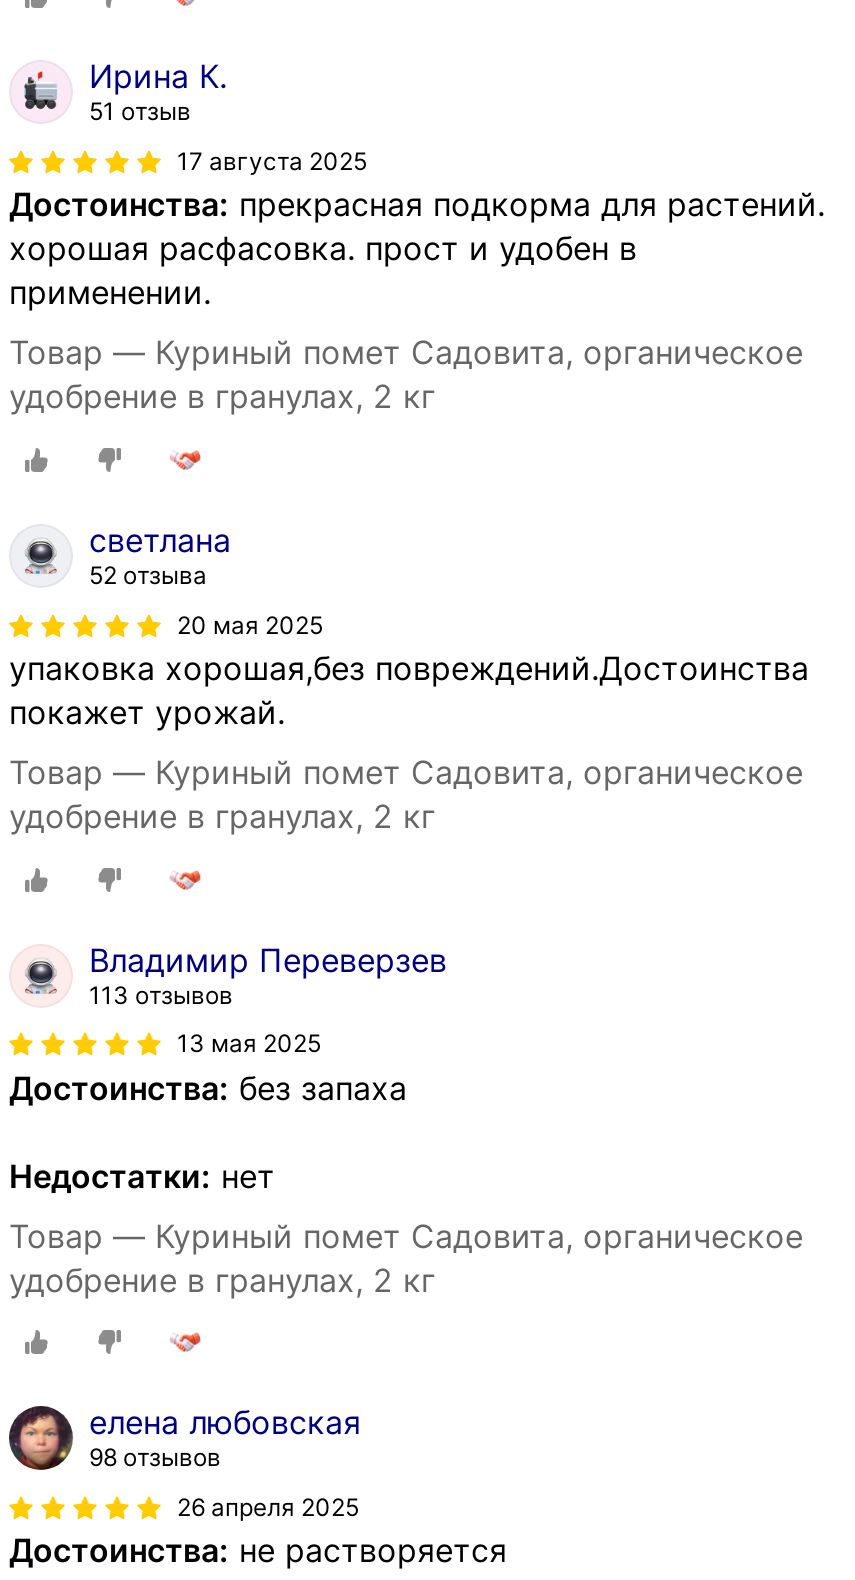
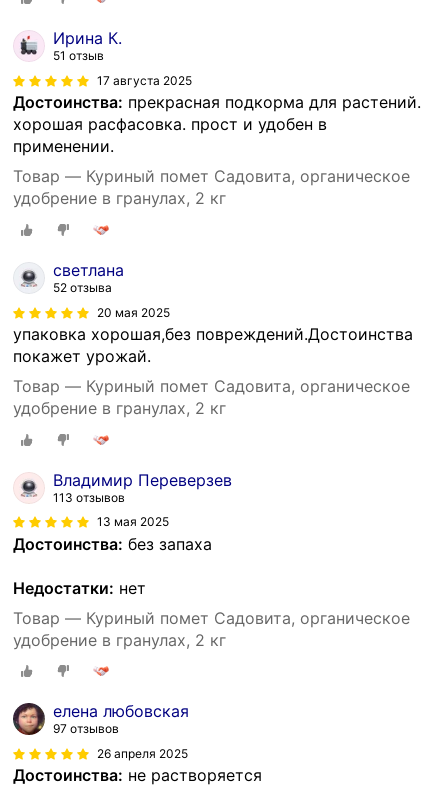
- 98 отзывов
+ 97 отзывов
